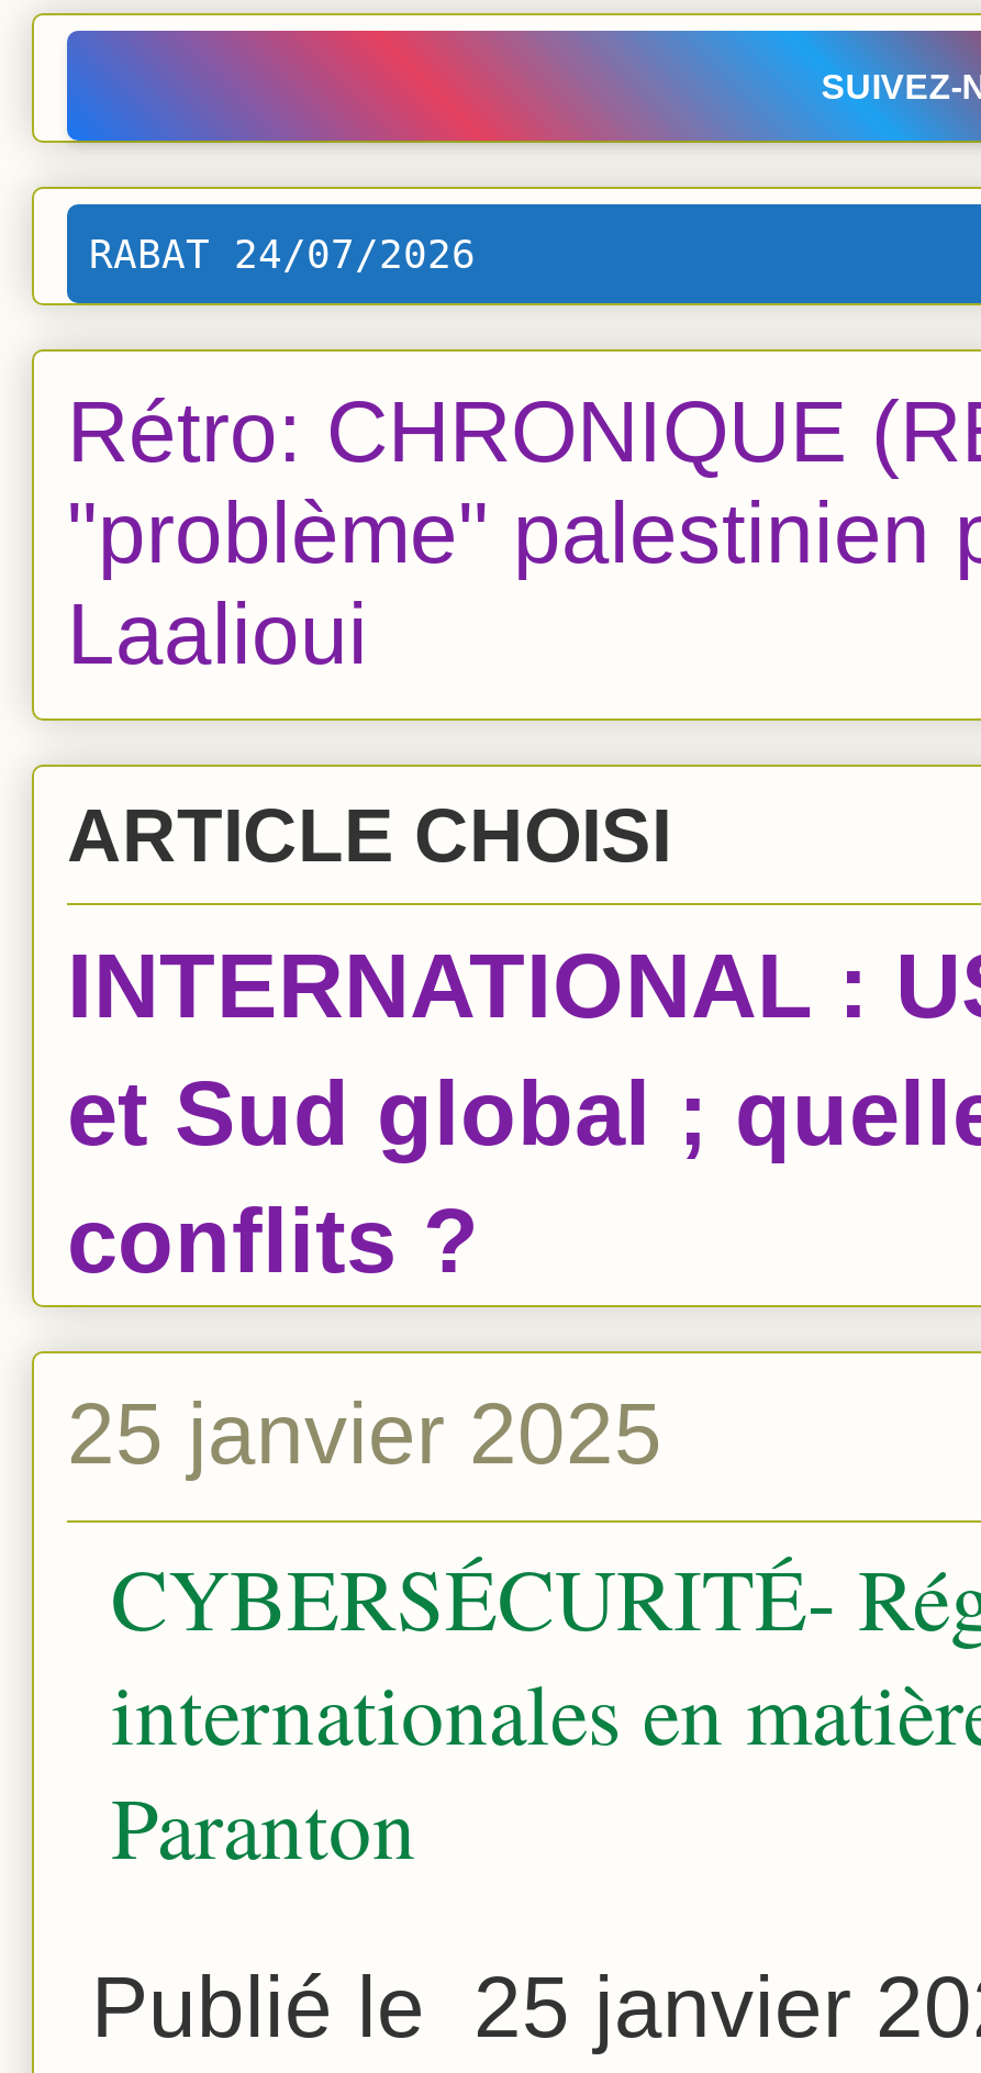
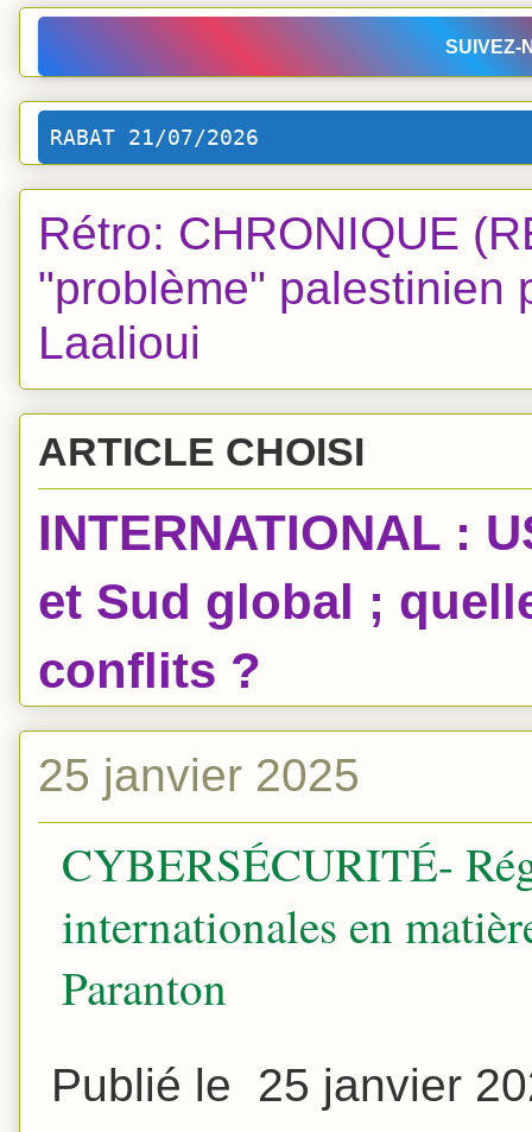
- RABAT 24/07/2026
+ RABAT 21/07/2026
